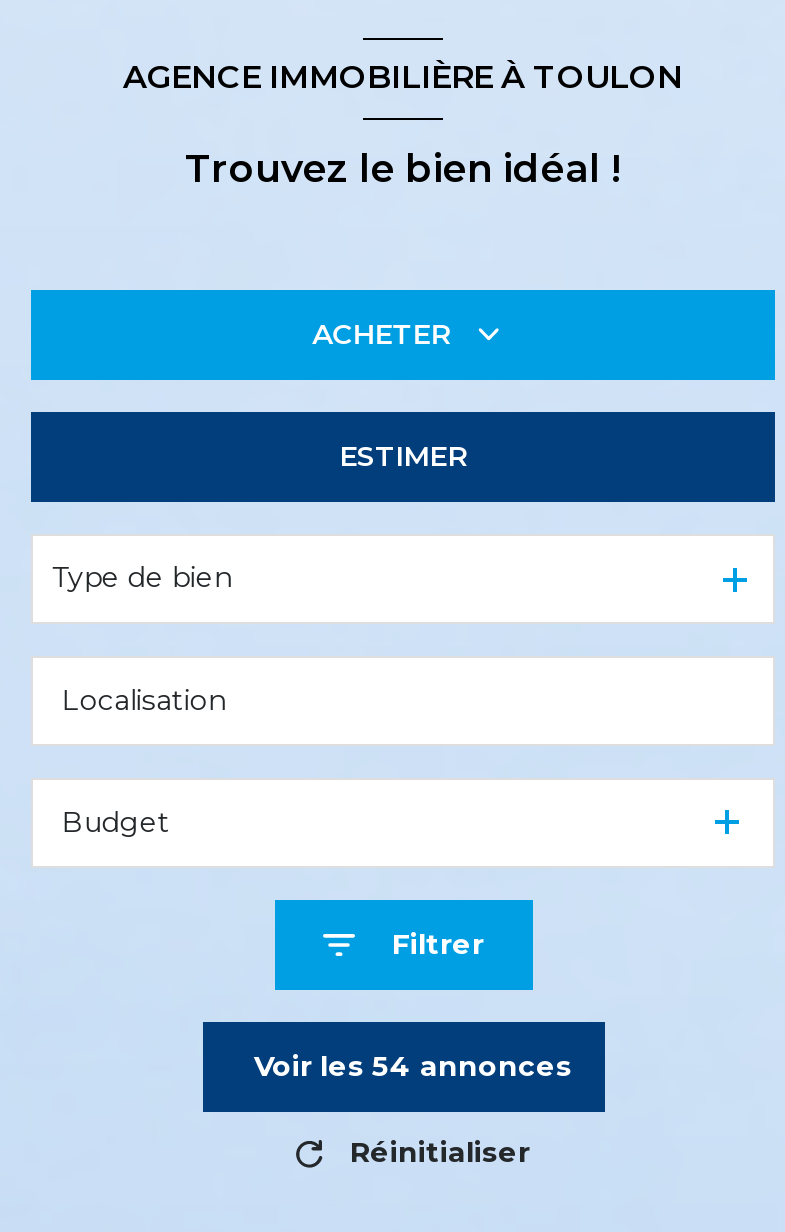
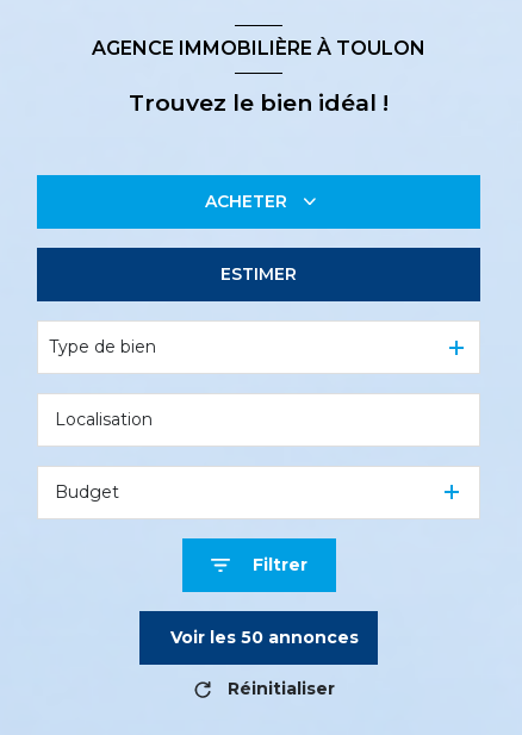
- Voir les 54 annonces
+ Voir les 50 annonces
